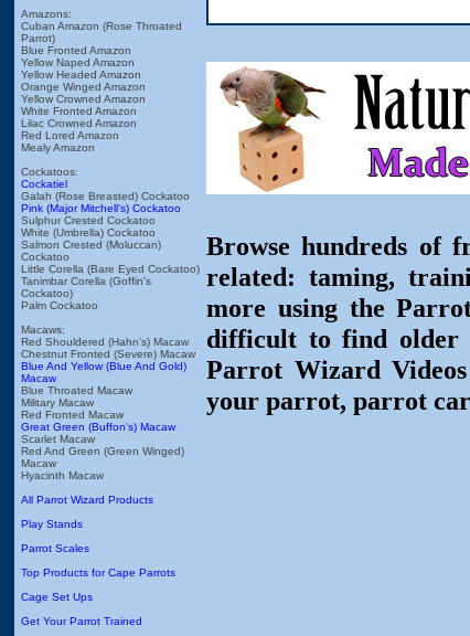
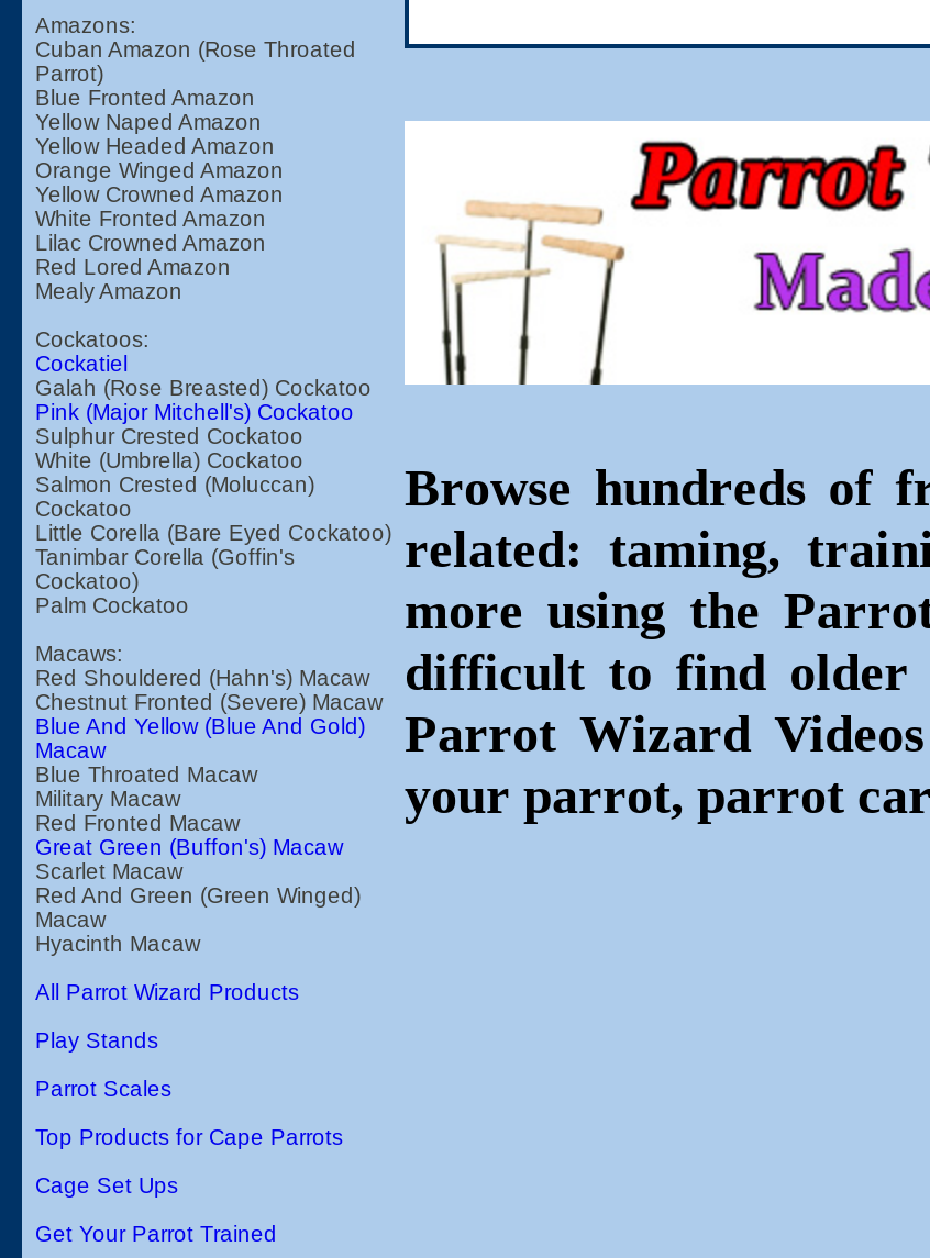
- [image]
+ [image]
